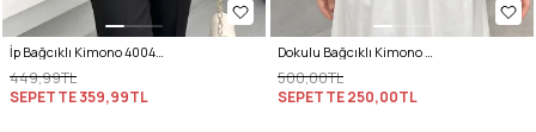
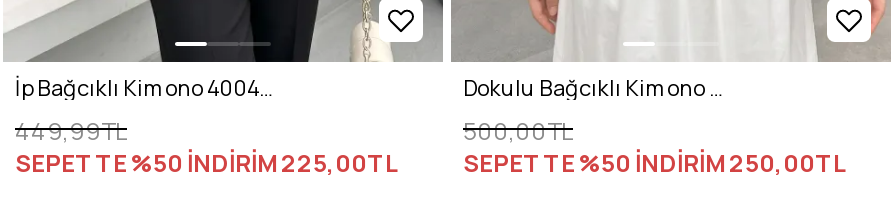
- SEPETTE 359,99TL
+ SEPETTE %50 İNDİRİM 225,00TL

- SEPETTE 250,00TL
+ SEPETTE %50 İNDİRİM 250,00TL
